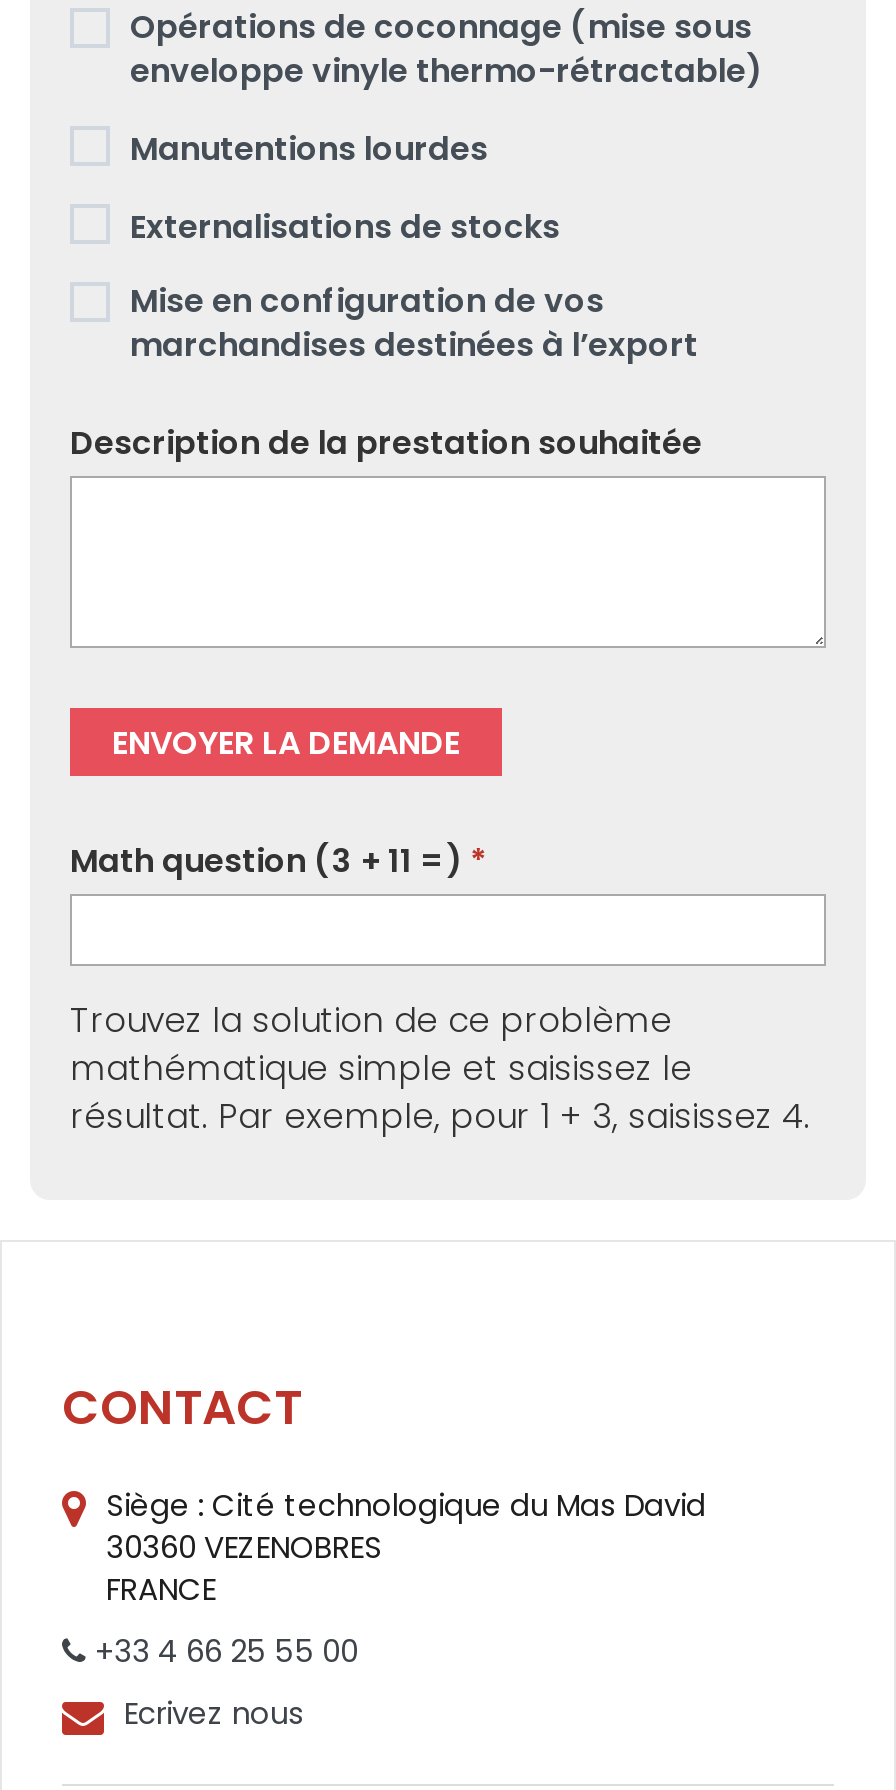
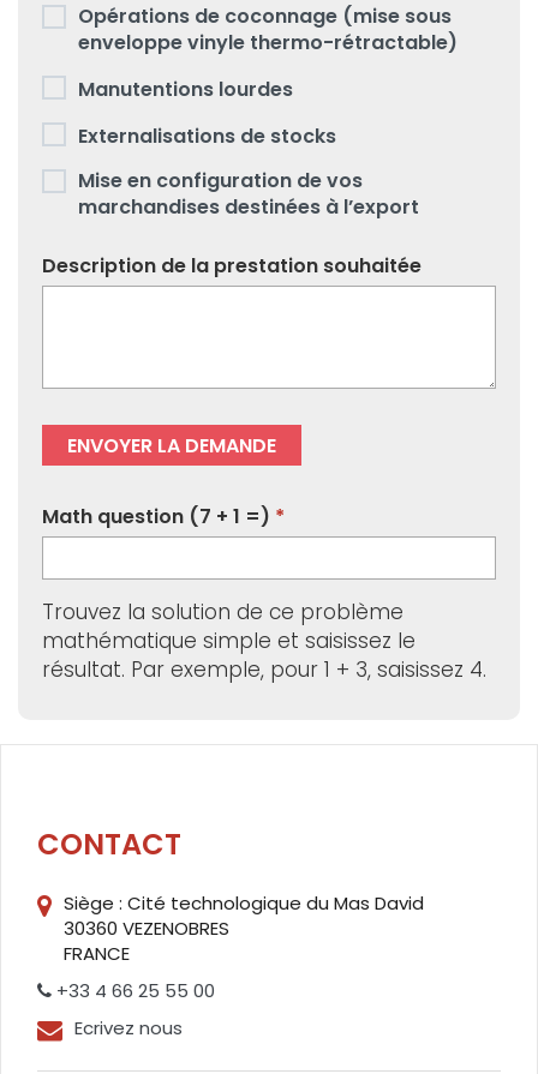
- Math question (3 + 11 =)
+ Math question (7 + 1 =)
